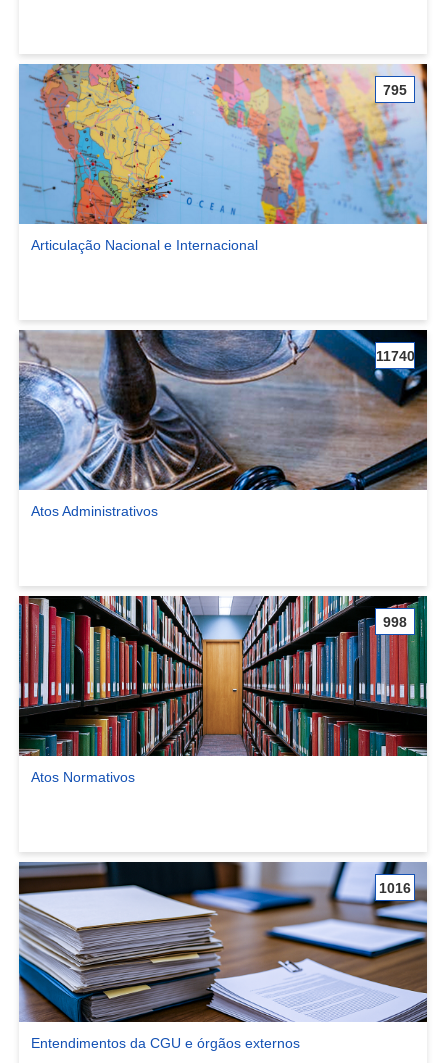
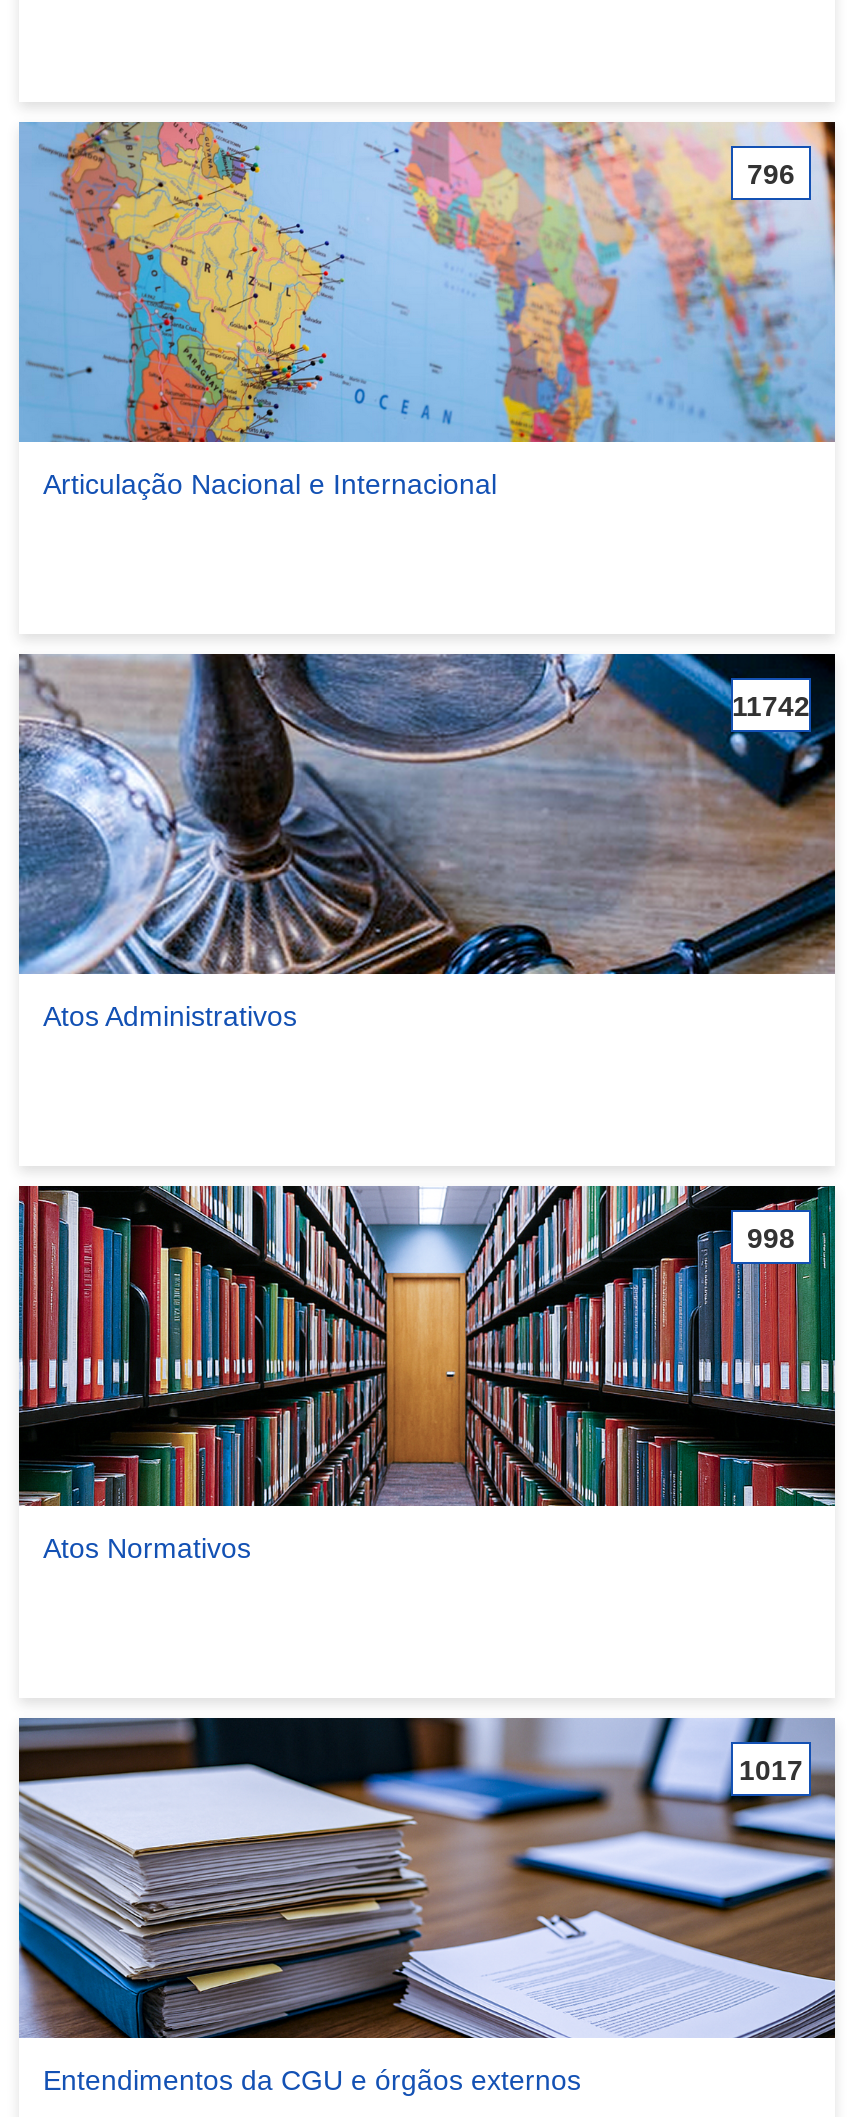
- 795
+ 796

- 11740
+ 11742

- 1016
+ 1017
